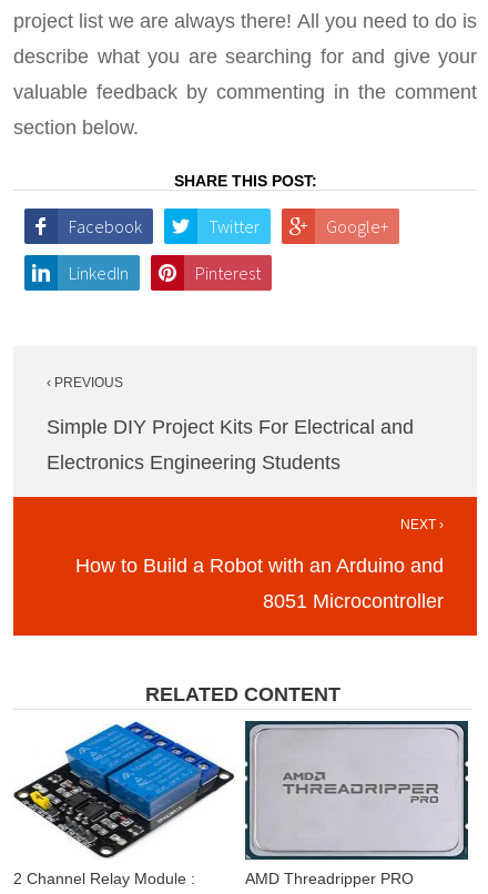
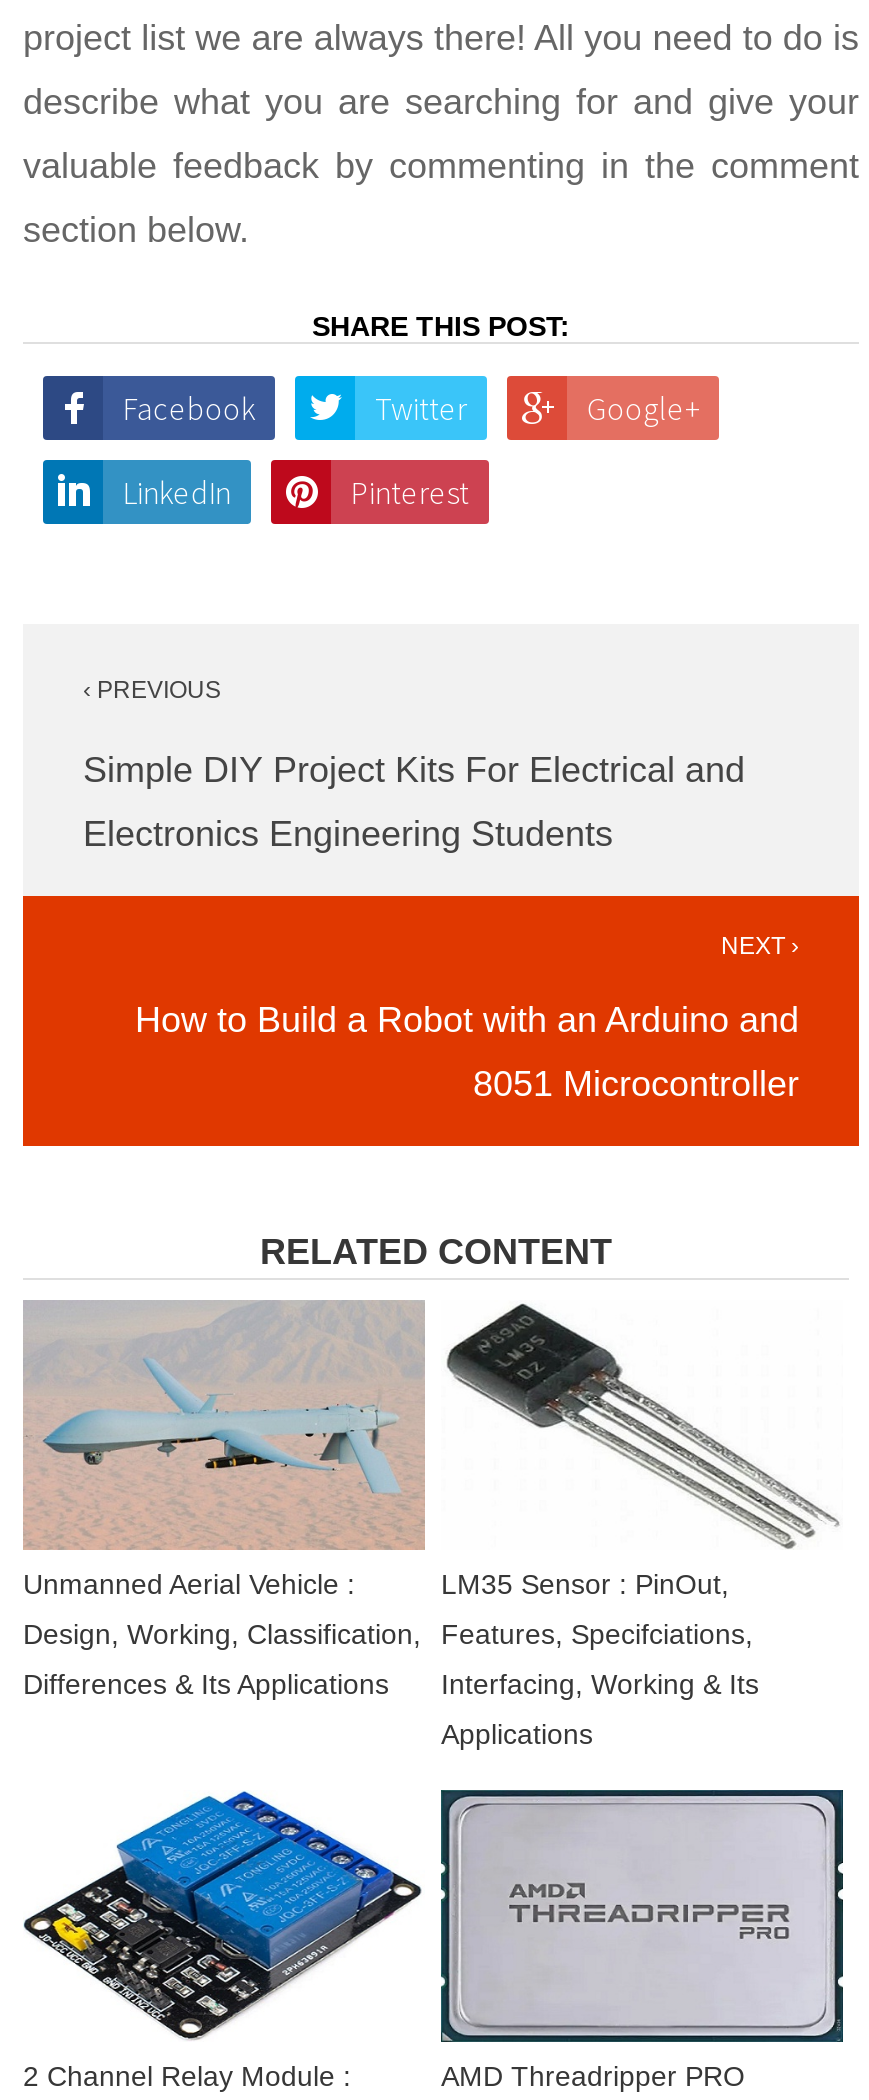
+ [image]
+ Unmanned Aerial Vehicle :
+ Design, Working, Classification,
+ Differences & Its Applications

+ [image]
+ LM35 Sensor : PinOut,
+ Features, Specifciations,
+ Interfacing, Working & Its
+ Applications
